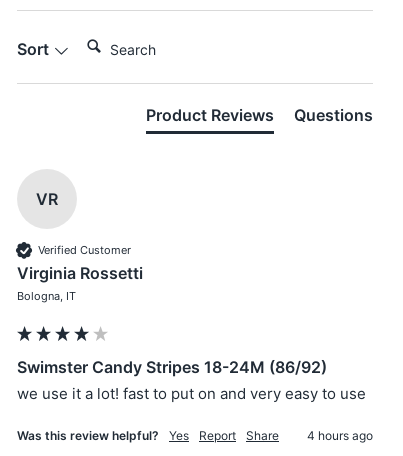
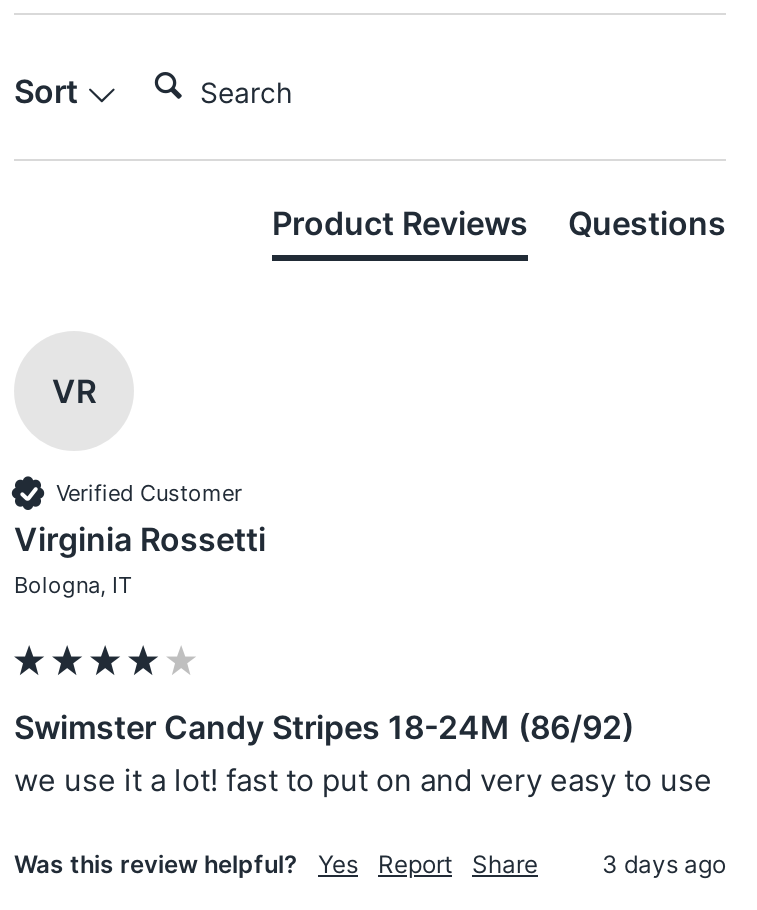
- 4 hours ago
+ 3 days ago
